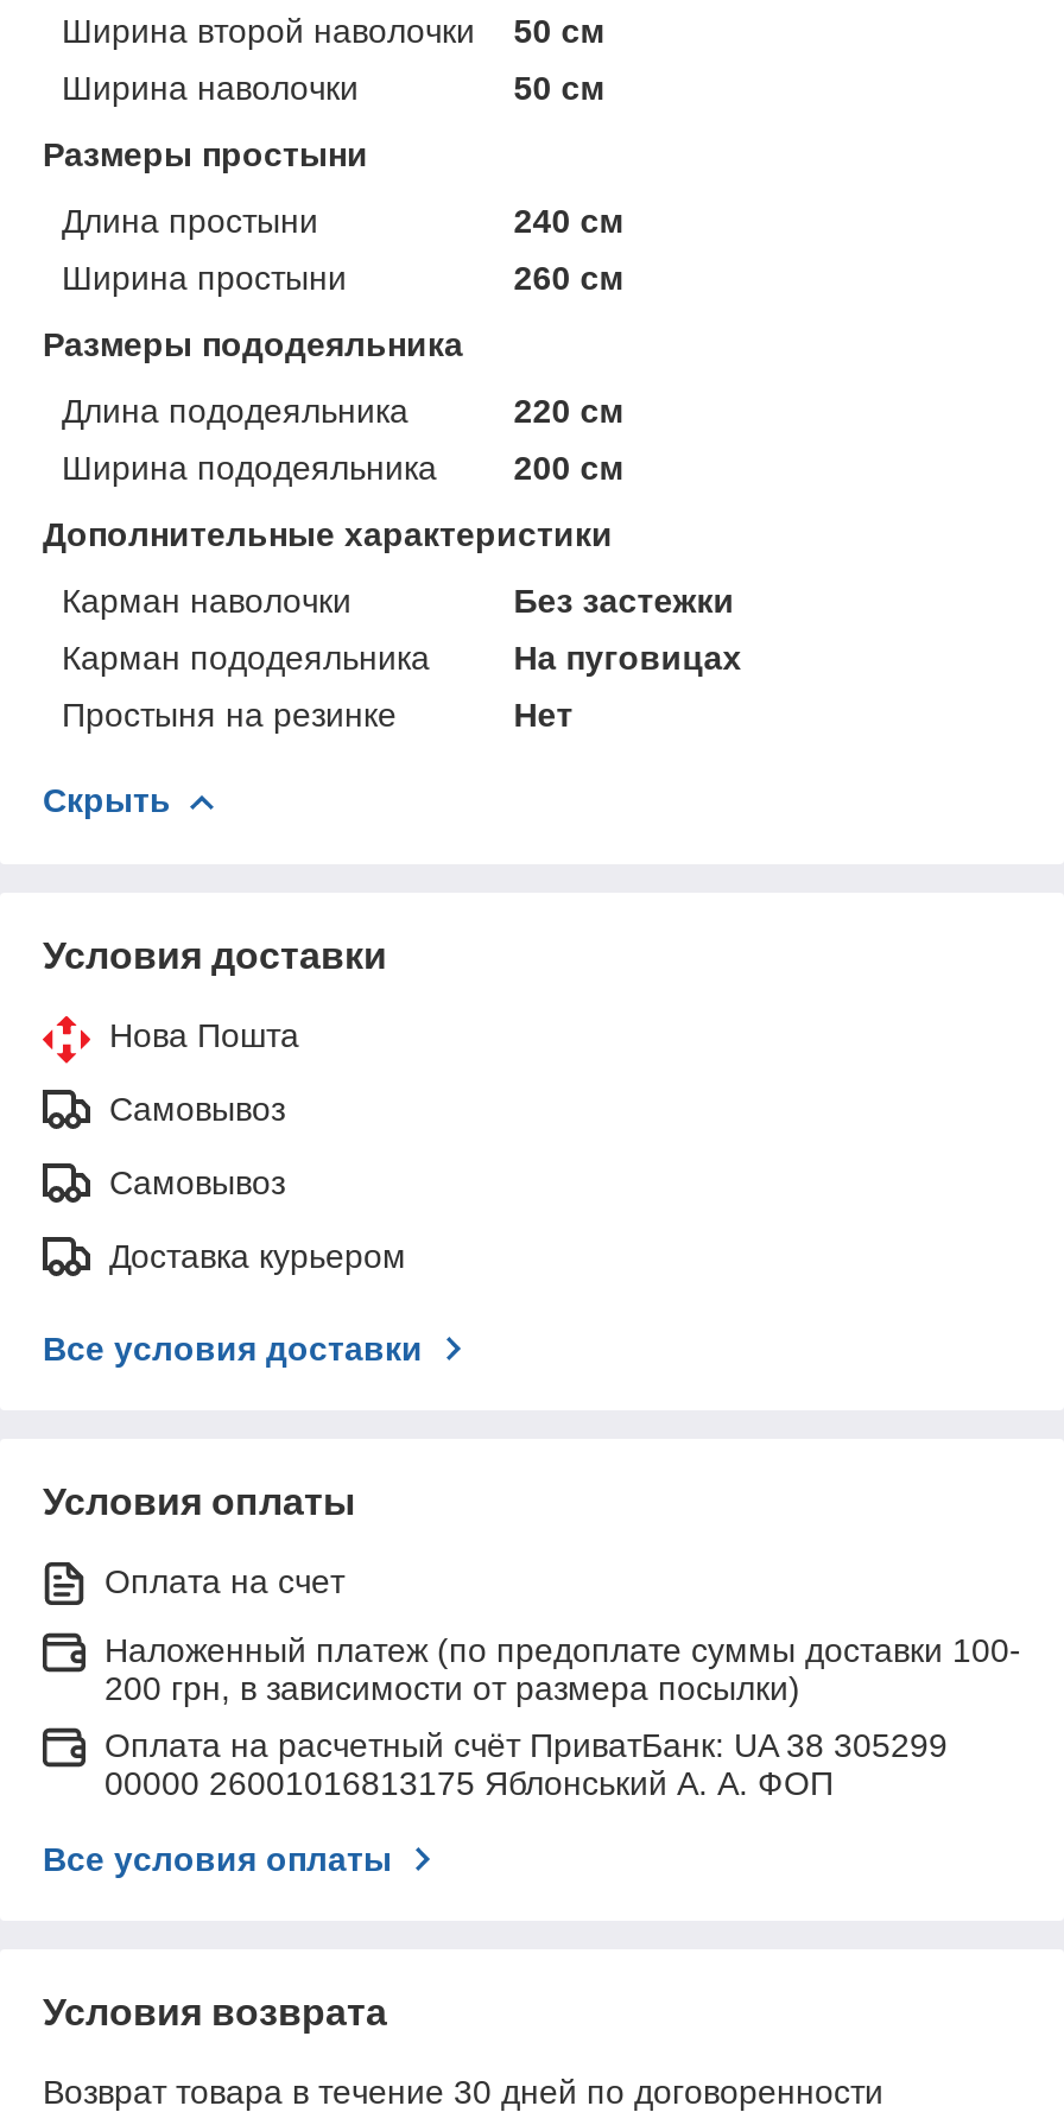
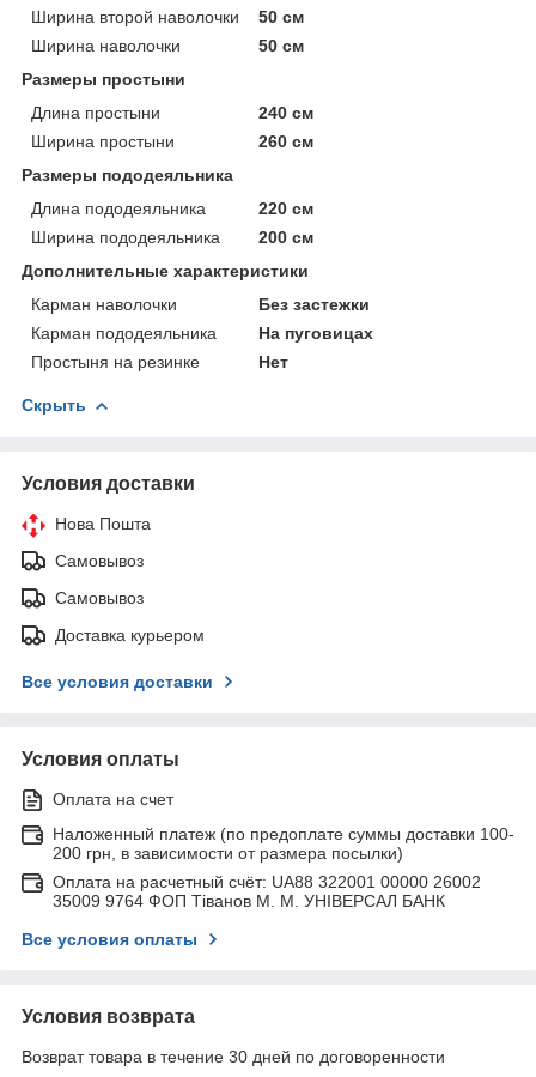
- Оплата на расчетный счёт ПриватБанк: UA 38 305299
- 00000 26001016813175 Яблонський А. А. ФОП
+ Оплата на расчетный счёт: UA88 322001 00000 26002
+ 35009 9764 ФОП Тіванов М. М. УНІВЕРСАЛ БАНК
